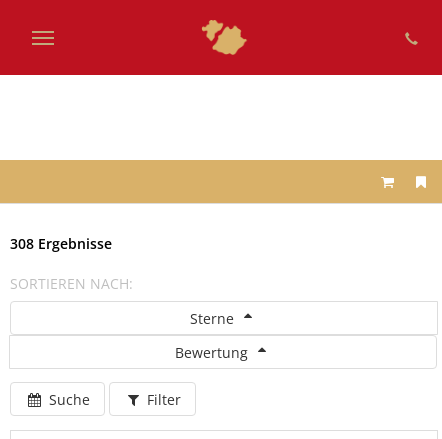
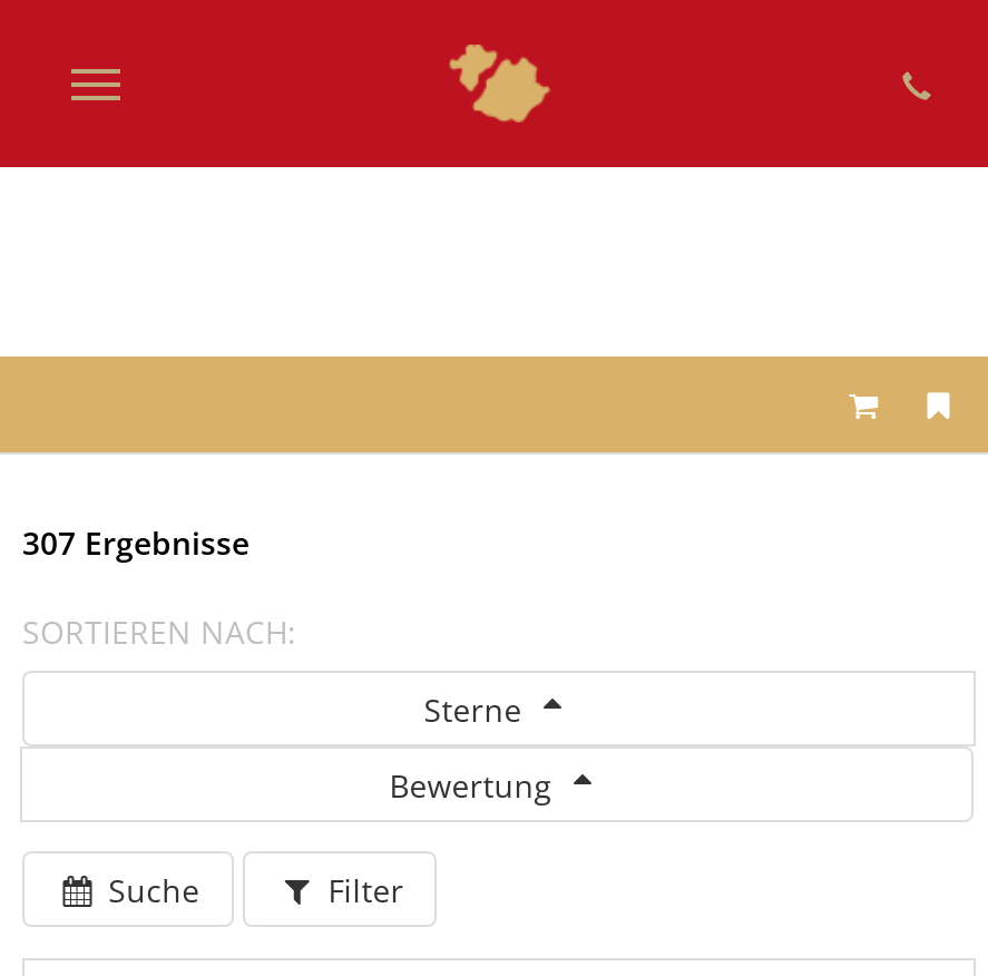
- 308 Ergebnisse
+ 307 Ergebnisse
